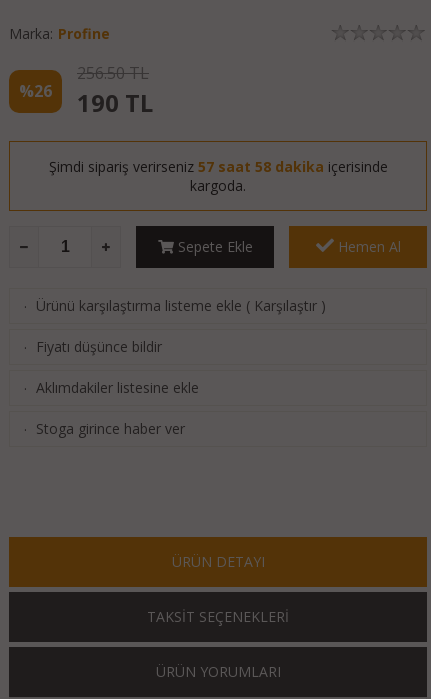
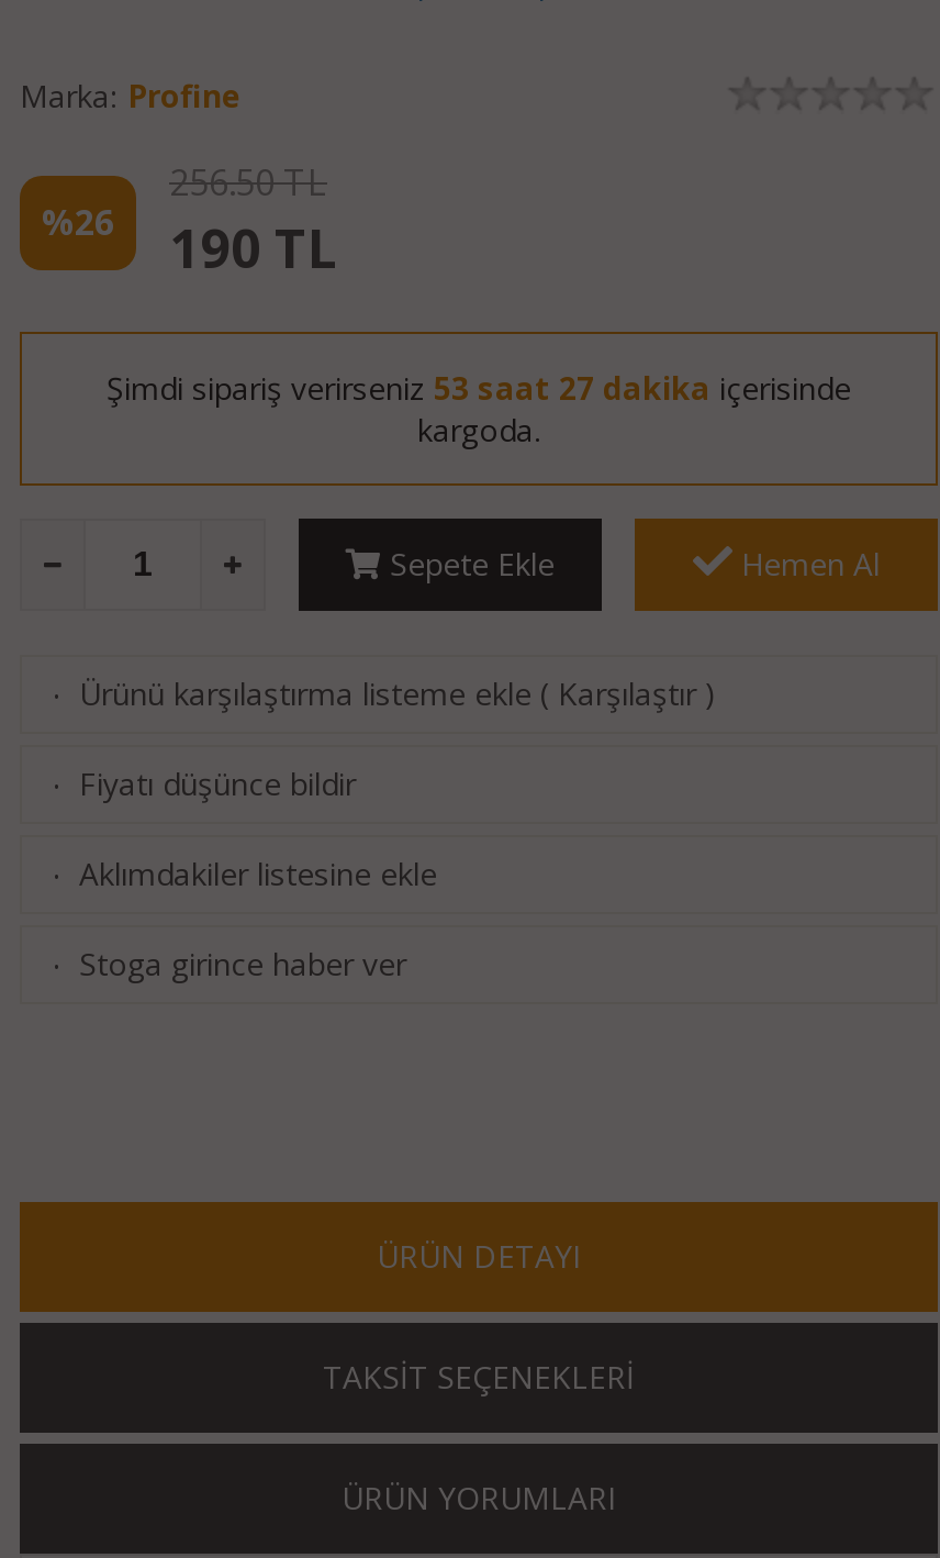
- Şimdi sipariş verirseniz 57 saat 58 dakika içerisinde
+ Şimdi sipariş verirseniz 53 saat 27 dakika içerisinde
